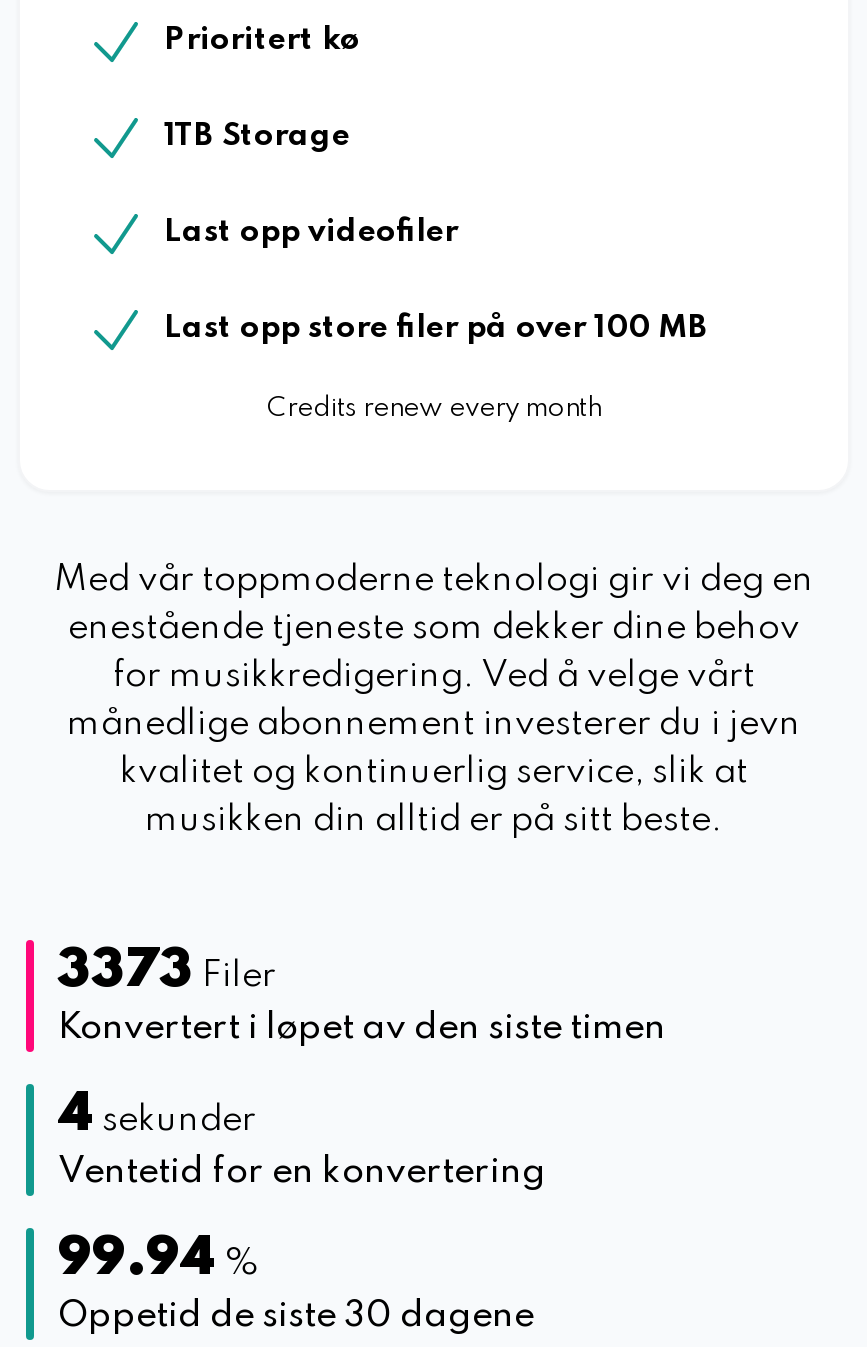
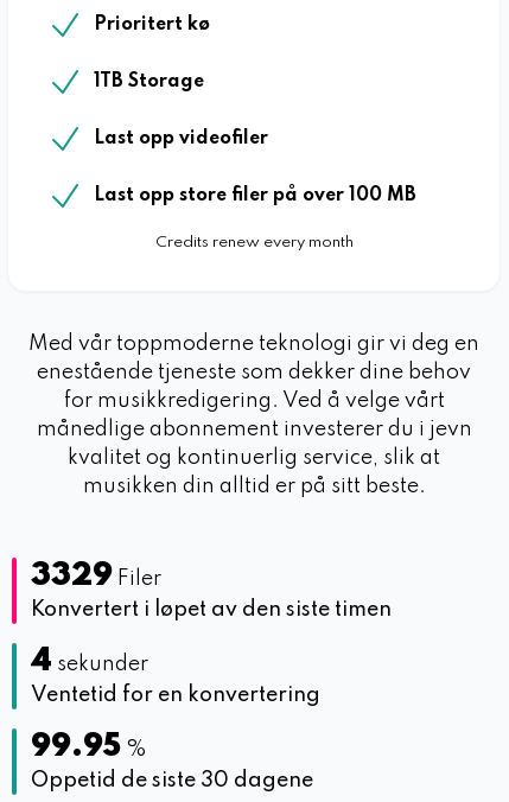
- 99.94 %
+ 99.95 %
